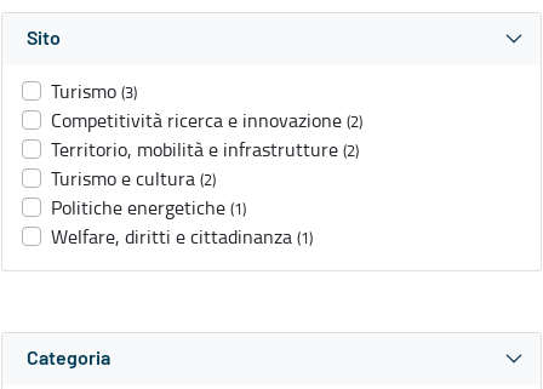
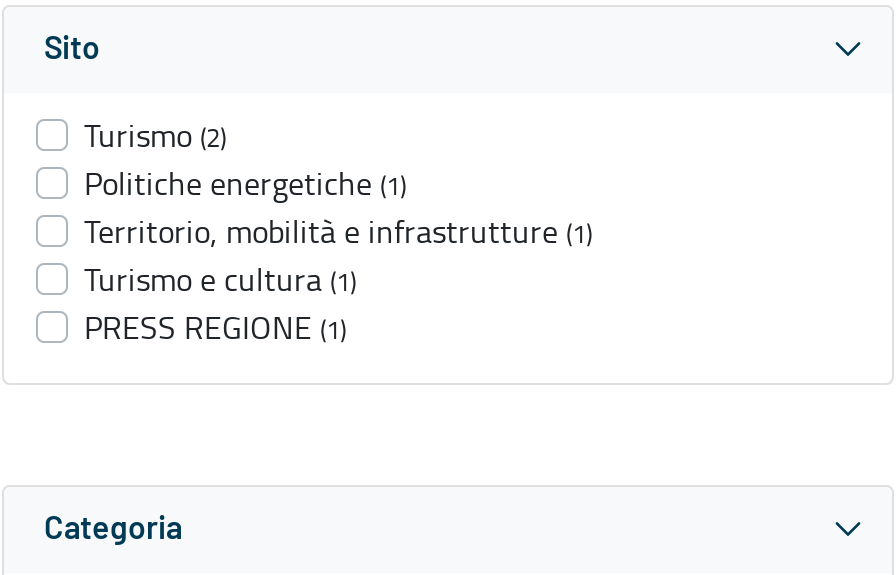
- Turismo (3)
- Competitività ricerca e innovazione (2)
- Territorio, mobilità e infrastrutture (2)
- Turismo e cultura (2)
+ Turismo (2)

moved up: Politiche energetiche (1)

- Welfare, diritti e cittadinanza (1)
+ Territorio, mobilità e infrastrutture (1)
+ Turismo e cultura (1)
+ PRESS REGIONE (1)
